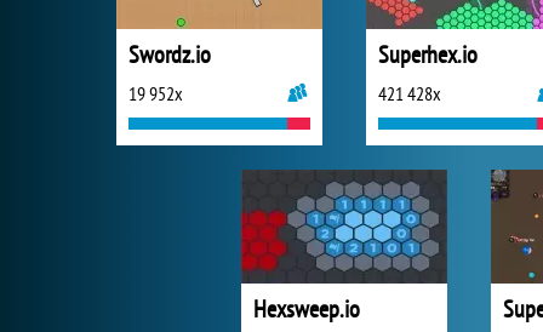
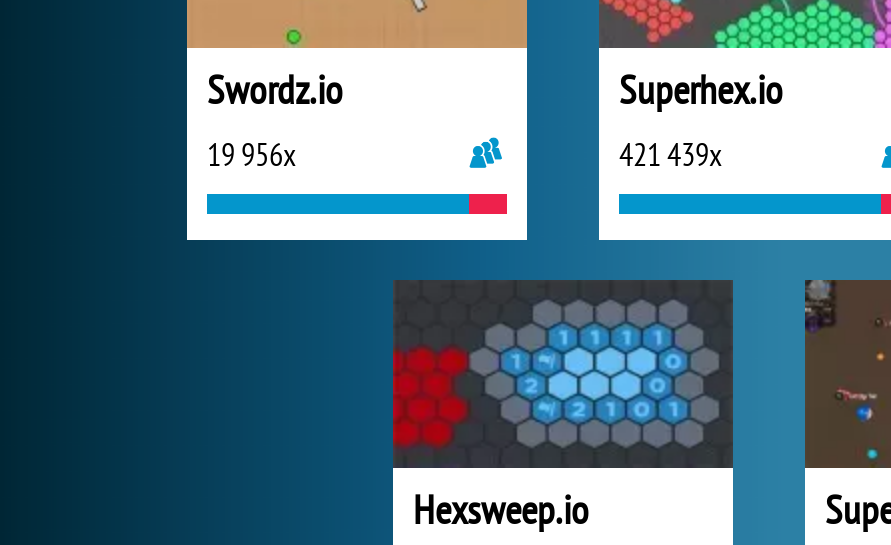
- 19 952x
+ 19 956x

- 421 428x
+ 421 439x
